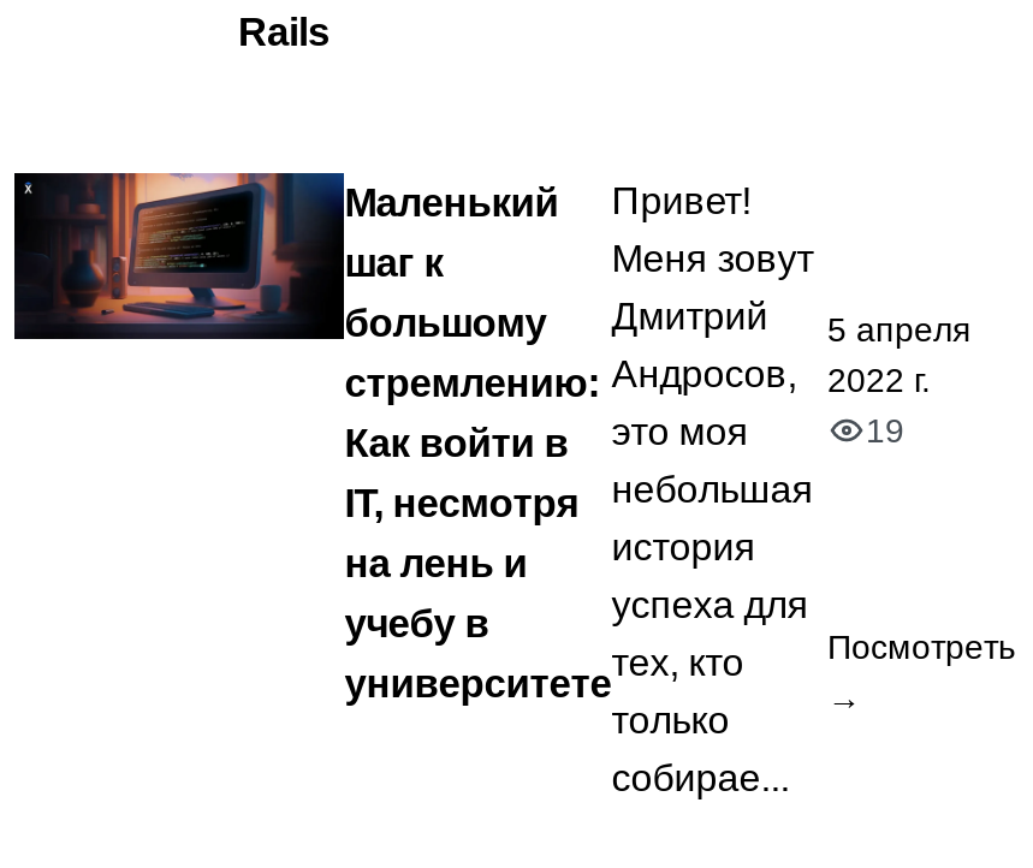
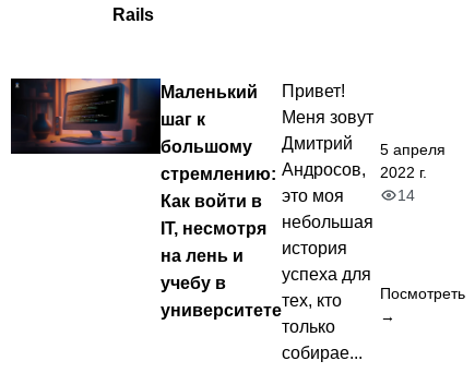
- 19
+ 14
